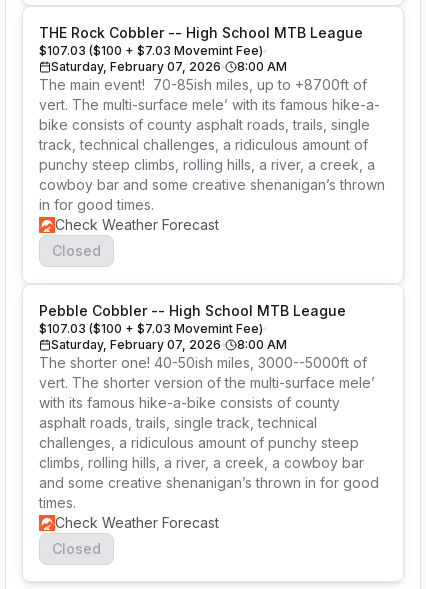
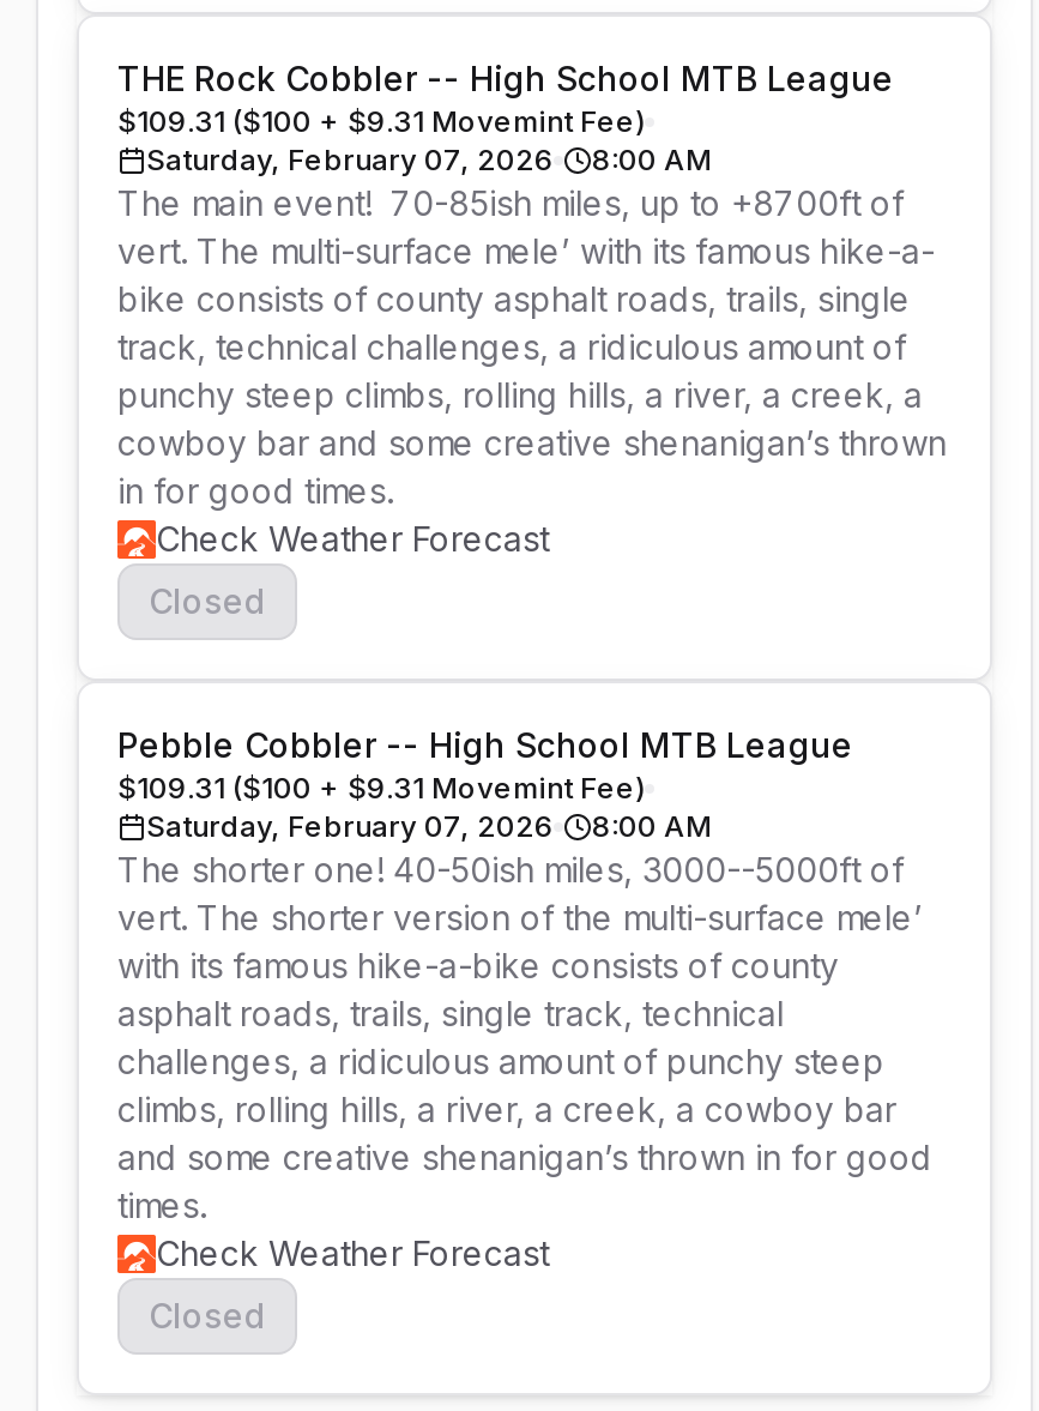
- $107.03 ($100 + $7.03 Movemint Fee)
+ $109.31 ($100 + $9.31 Movemint Fee)

- $107.03 ($100 + $7.03 Movemint Fee)
+ $109.31 ($100 + $9.31 Movemint Fee)
